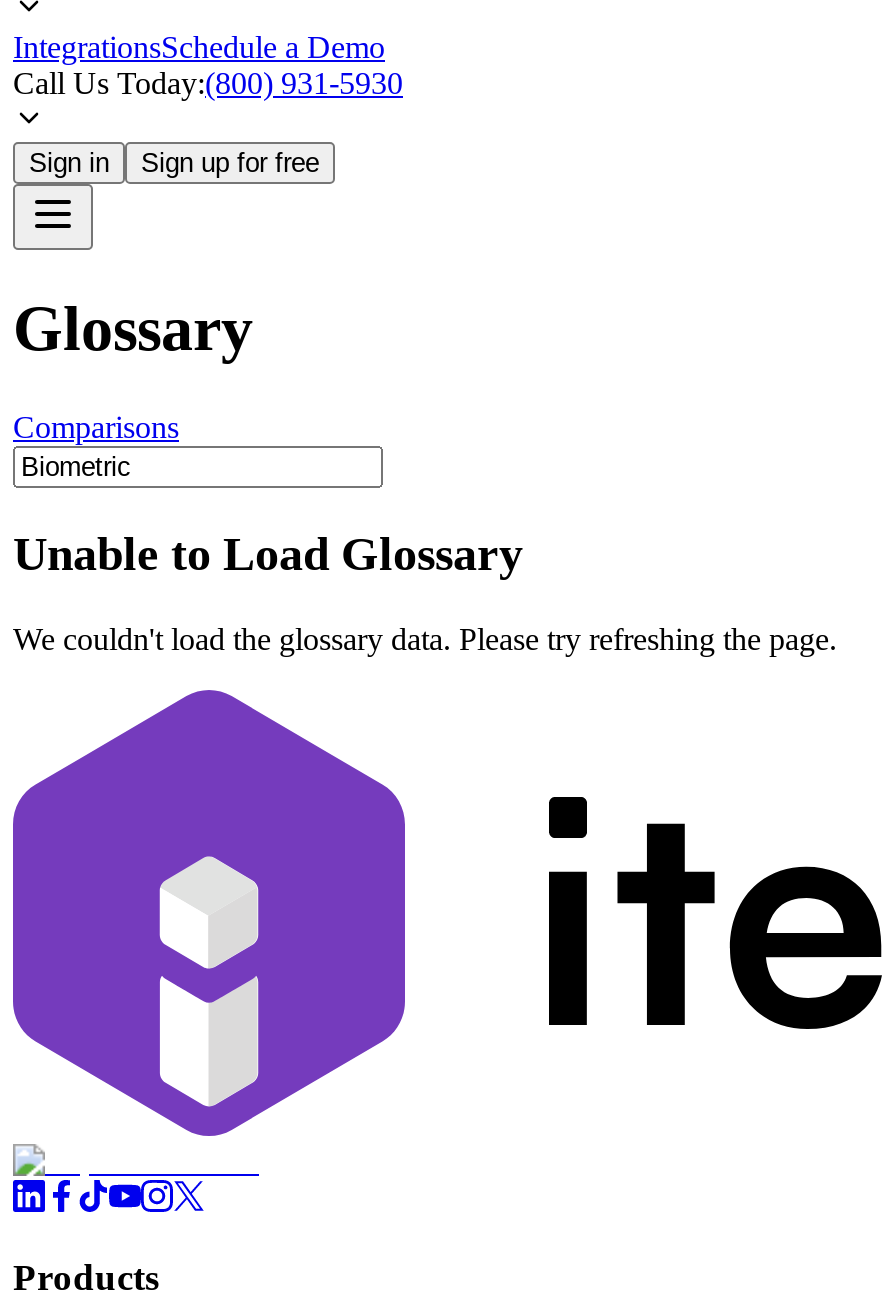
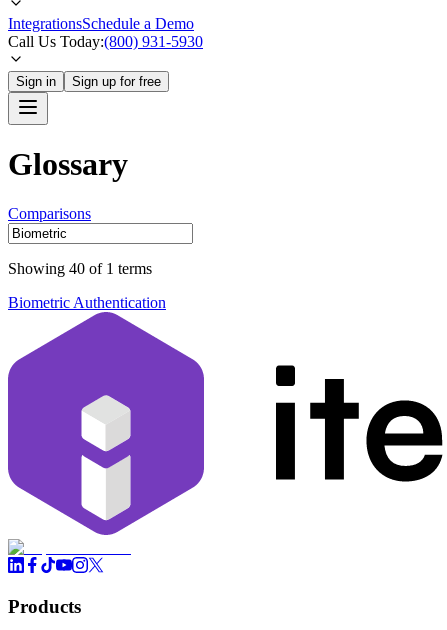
- Unable to Load Glossary
+ Showing 40 of 1 terms

- We couldn't load the glossary data. Please try refreshing the page.
+ Biometric Authentication
